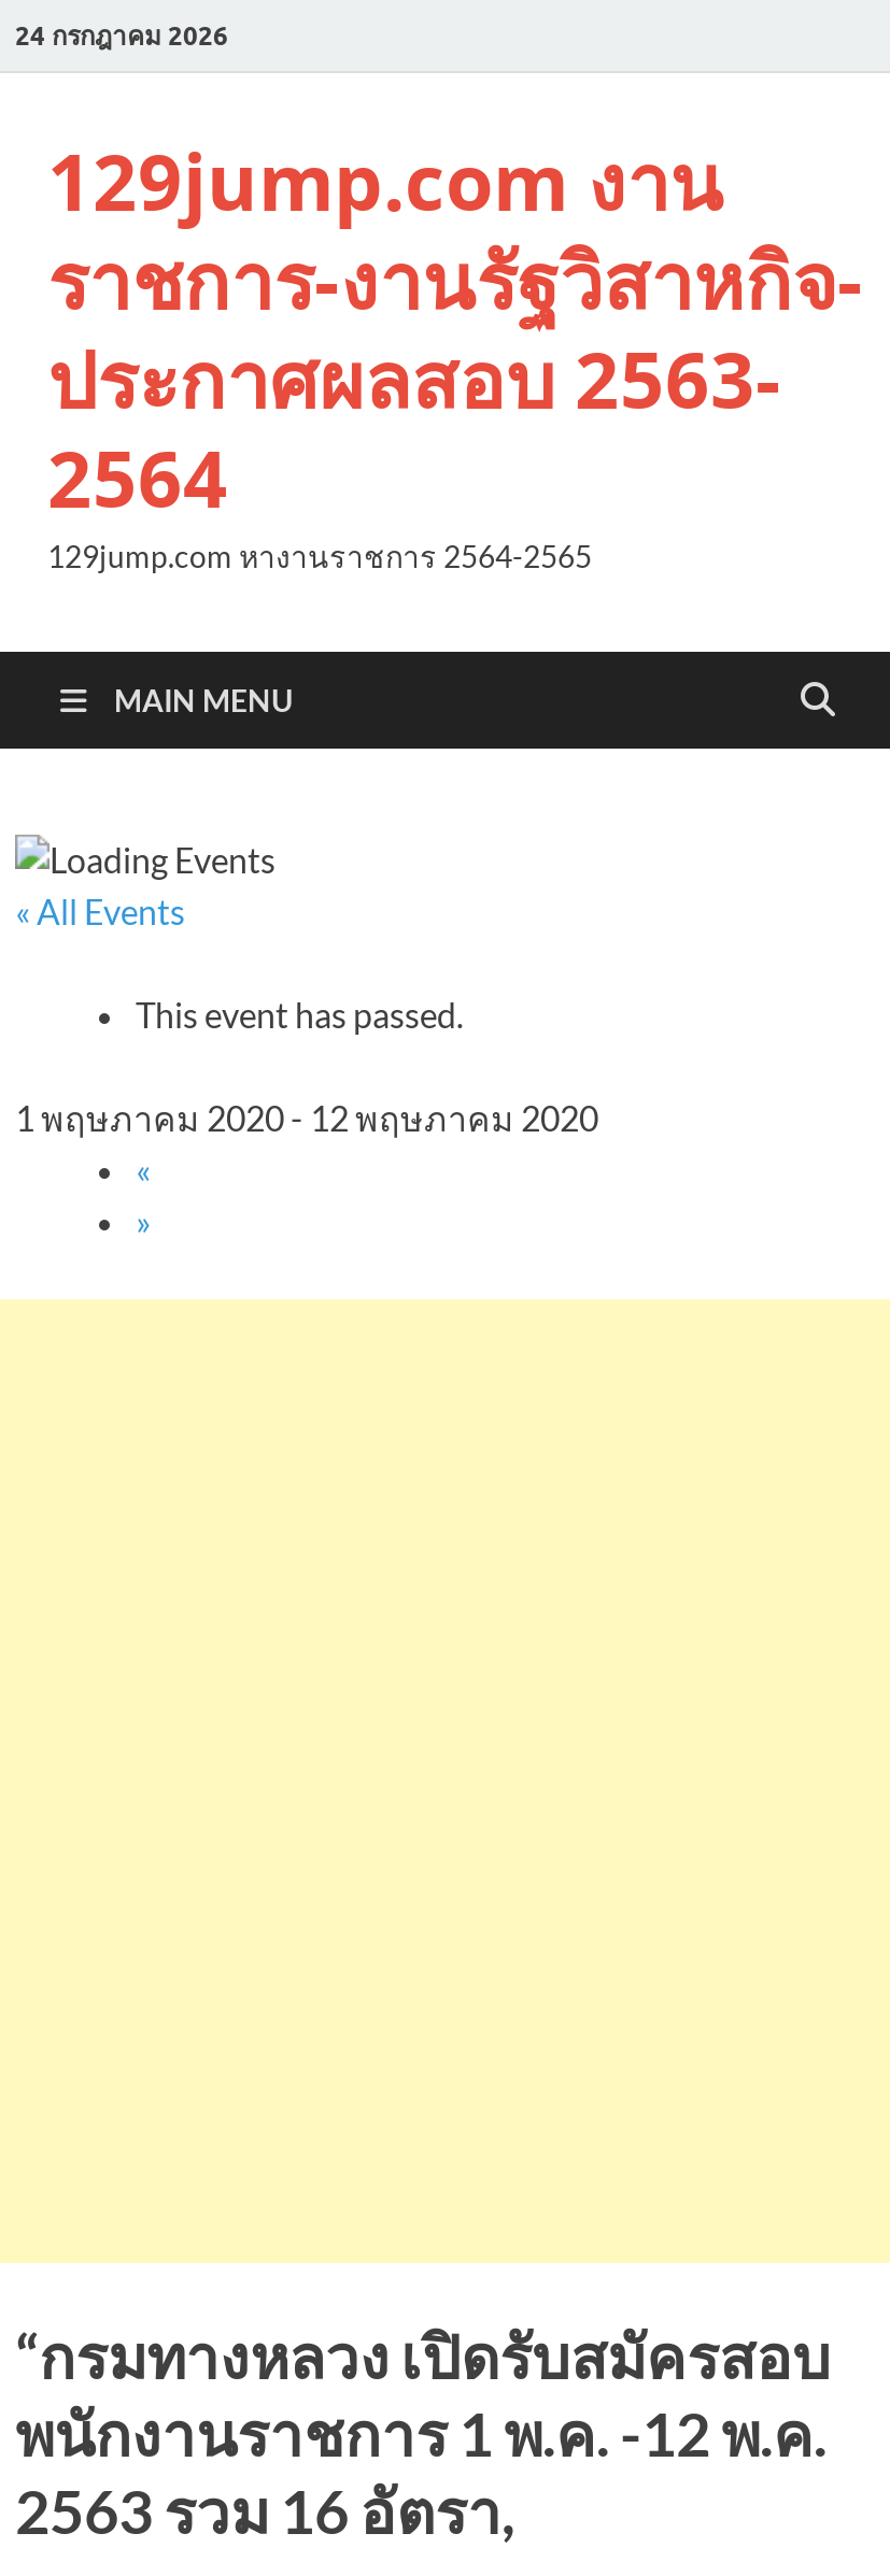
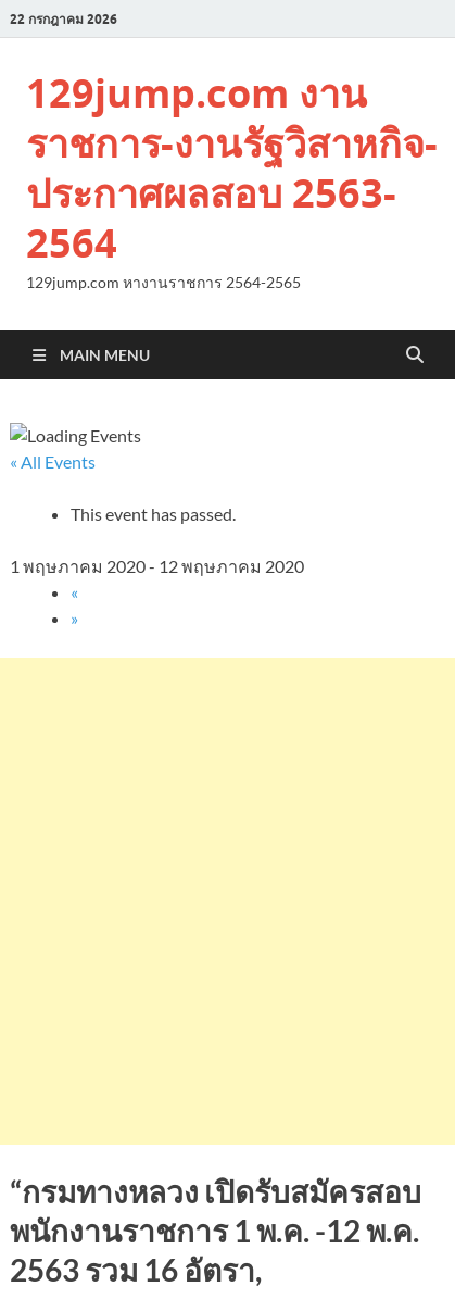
- 24 กรกฎาคม 2026
+ 22 กรกฎาคม 2026
